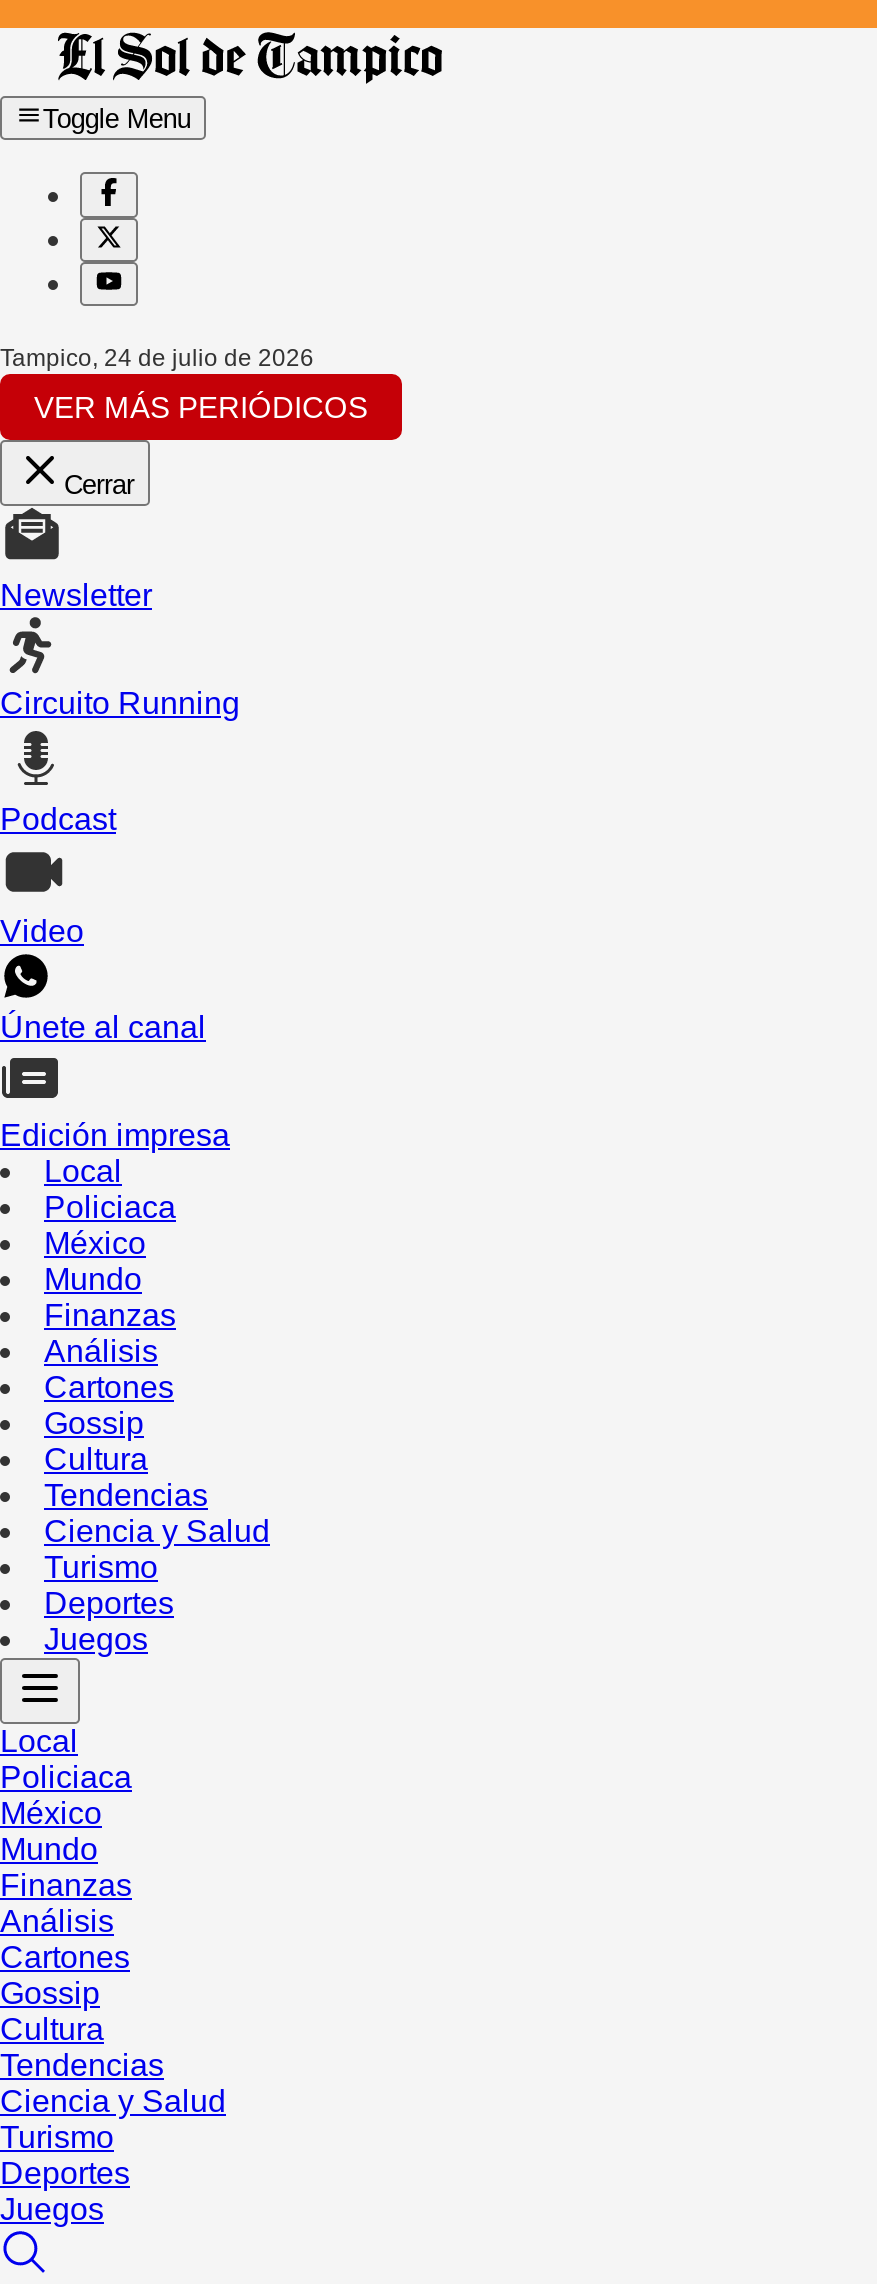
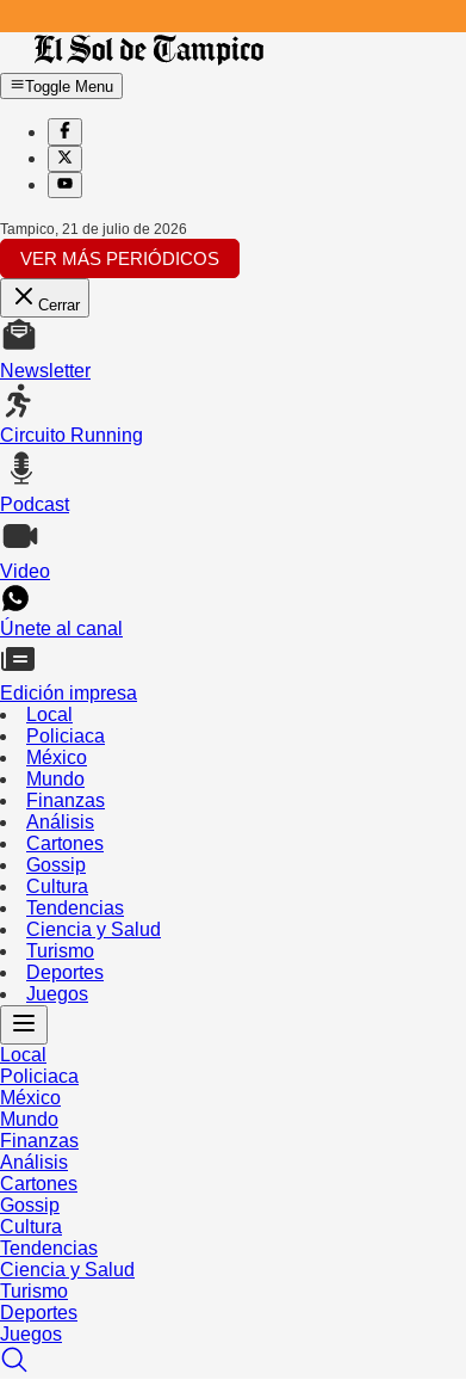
- Tampico, 24 de julio de 2026
+ Tampico, 21 de julio de 2026
